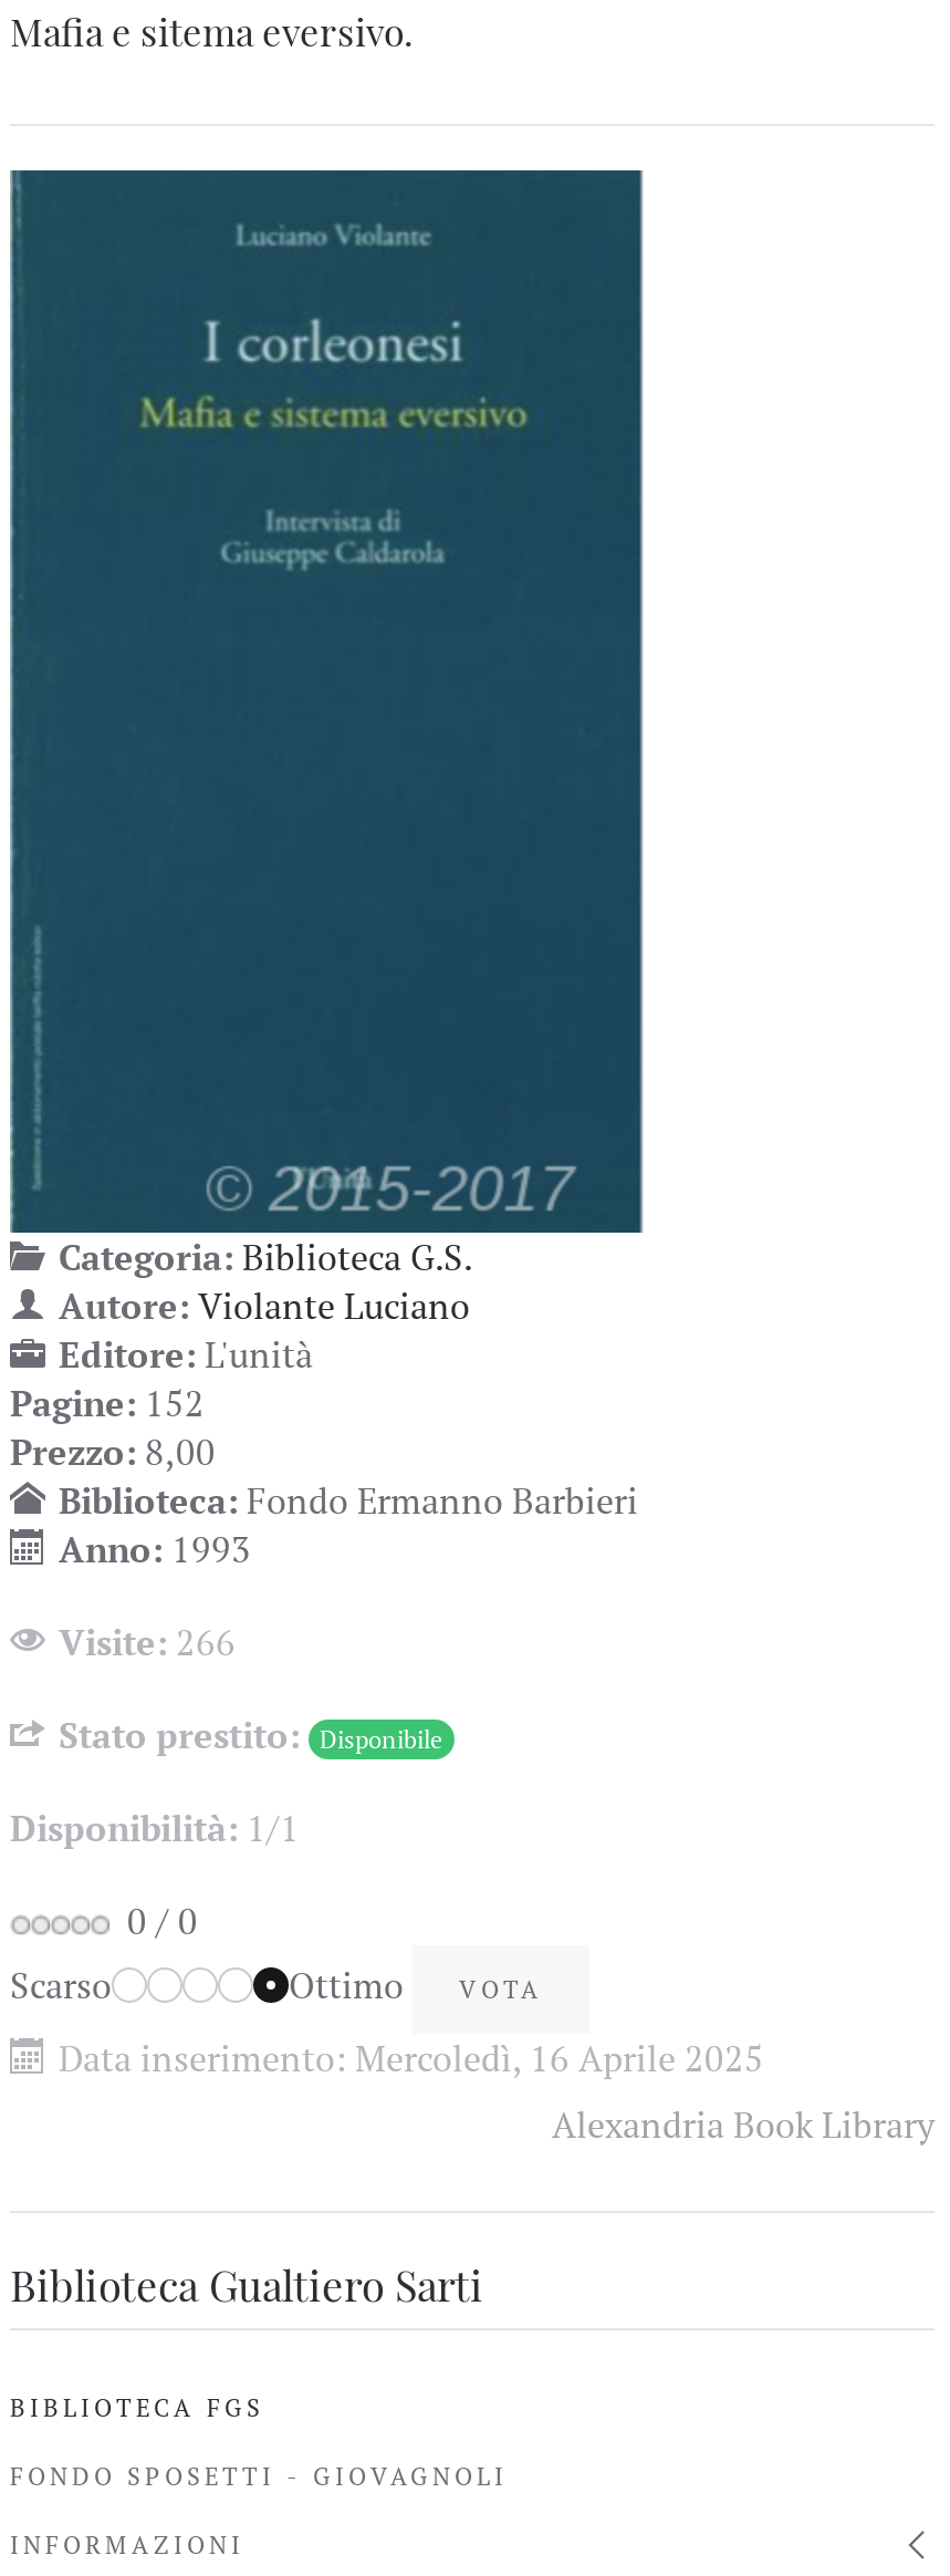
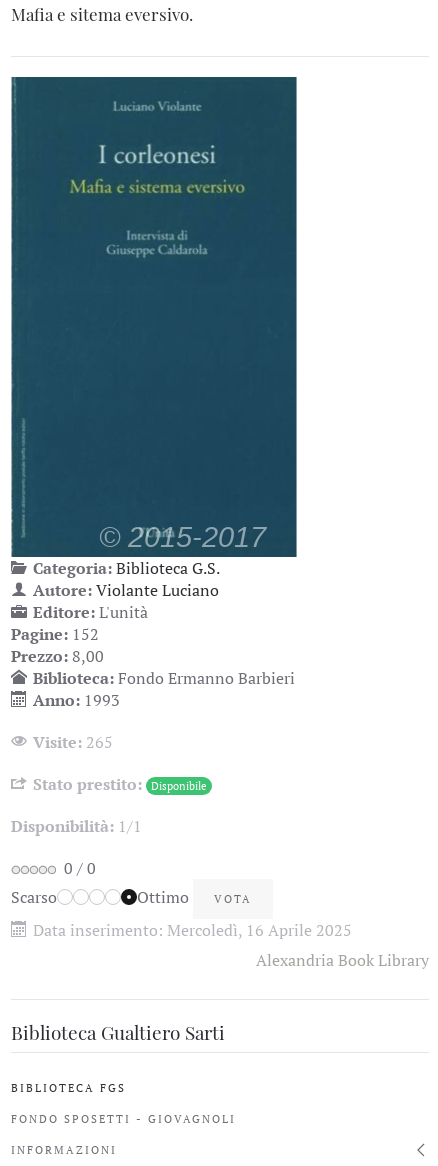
- Visite: 266
+ Visite: 265
